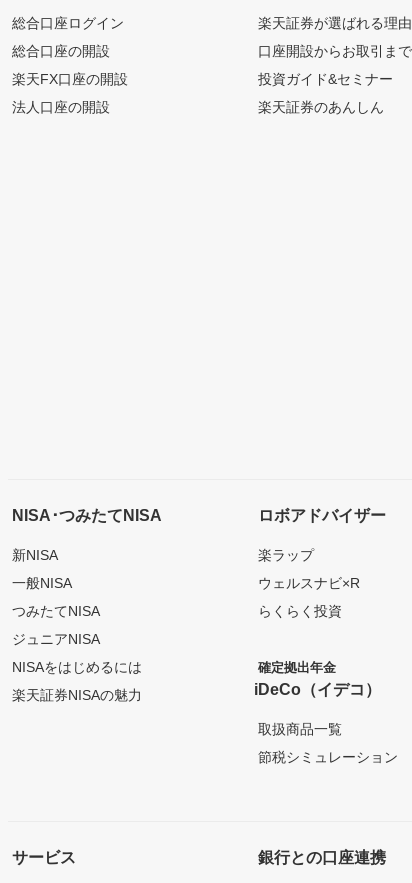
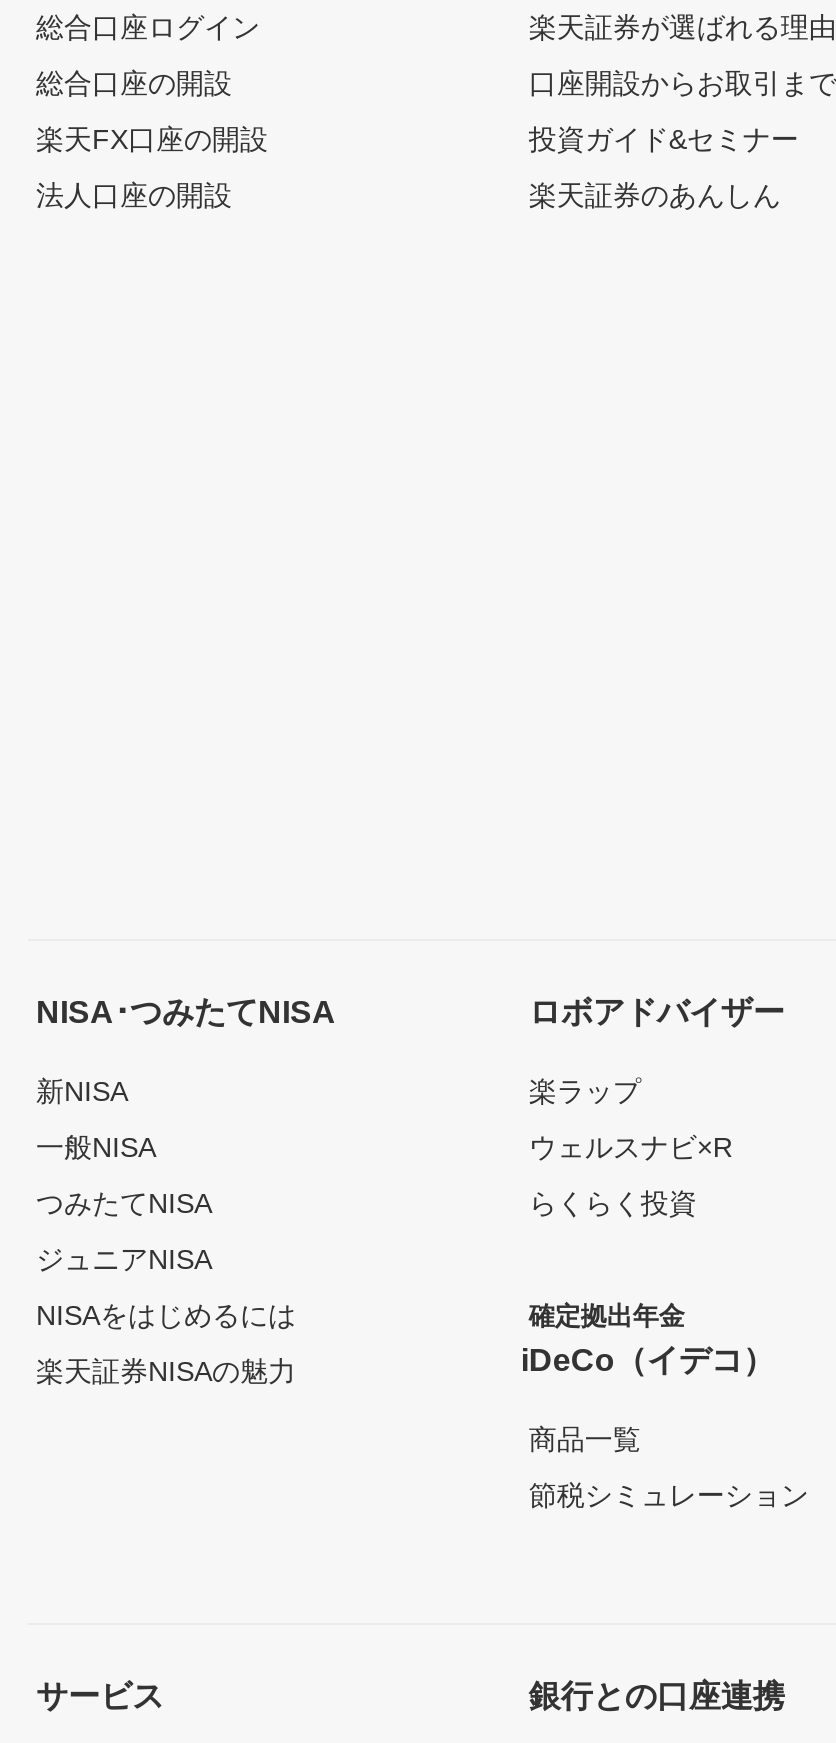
- 取扱商品一覧
+ 商品一覧
